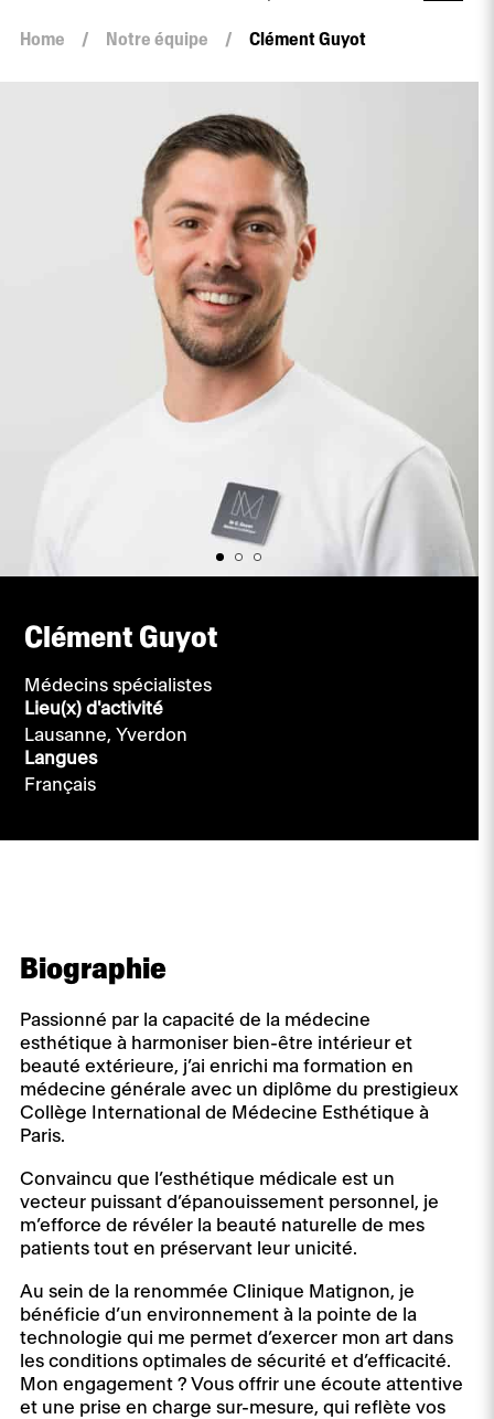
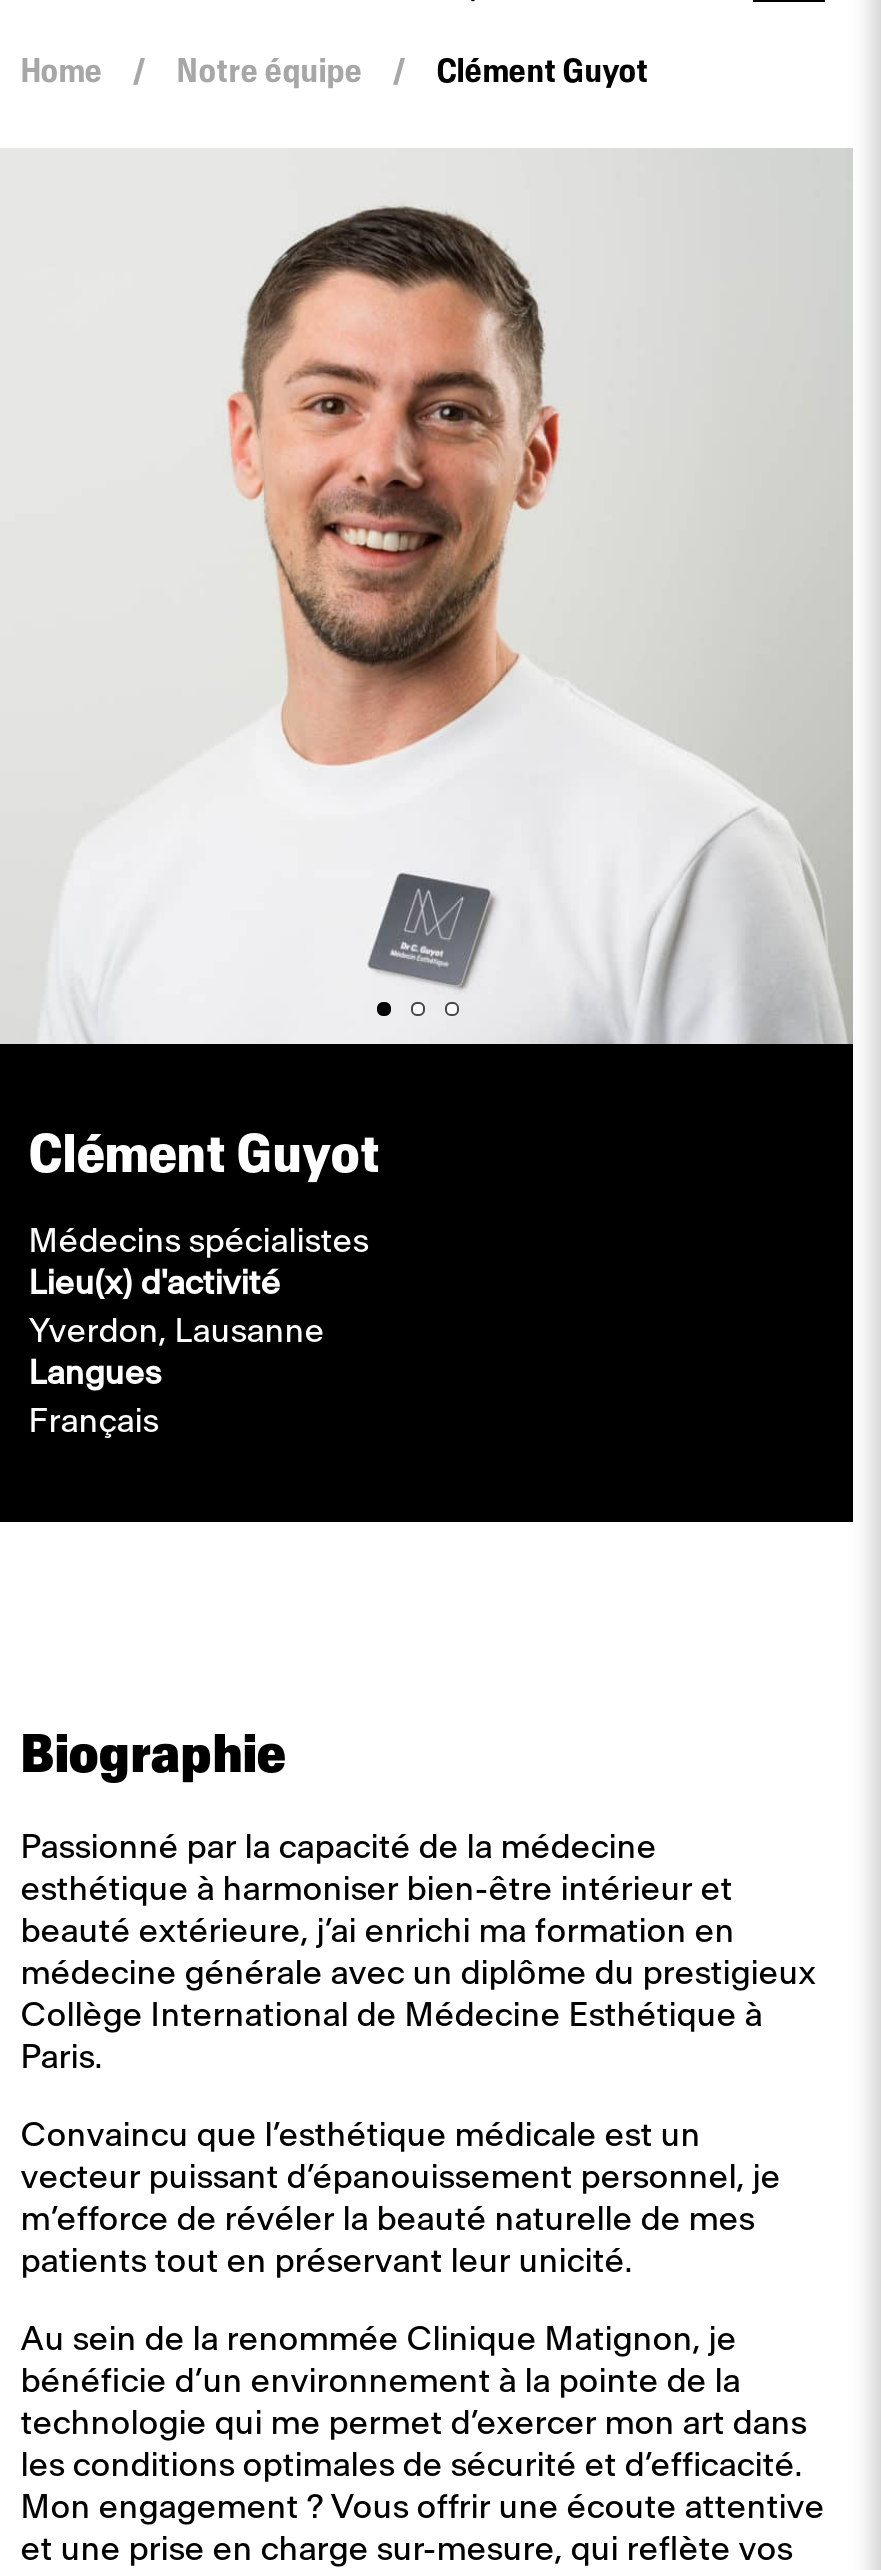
- Lausanne, Yverdon
+ Yverdon, Lausanne
